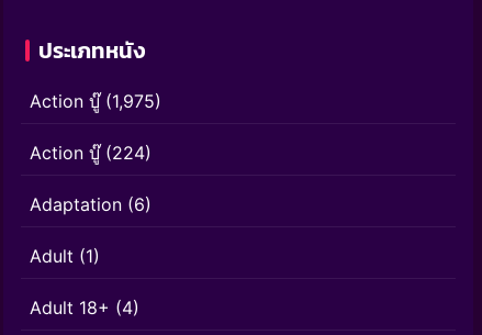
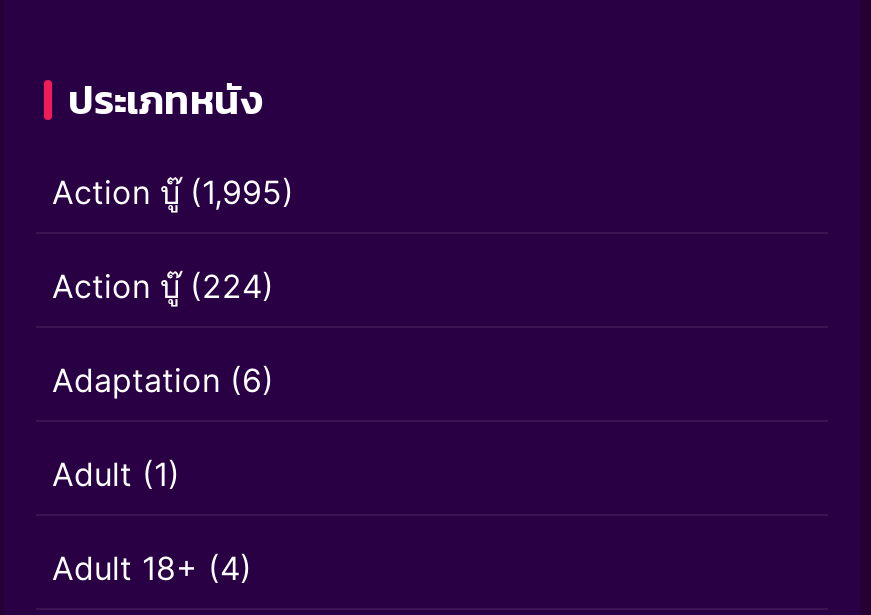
- Action บู๊(1,975)
+ Action บู๊(1,995)
